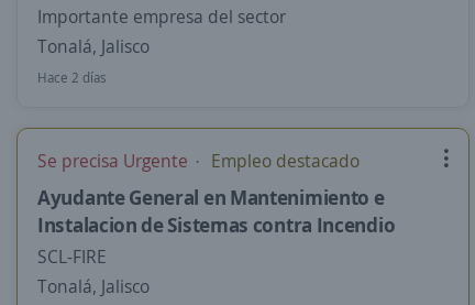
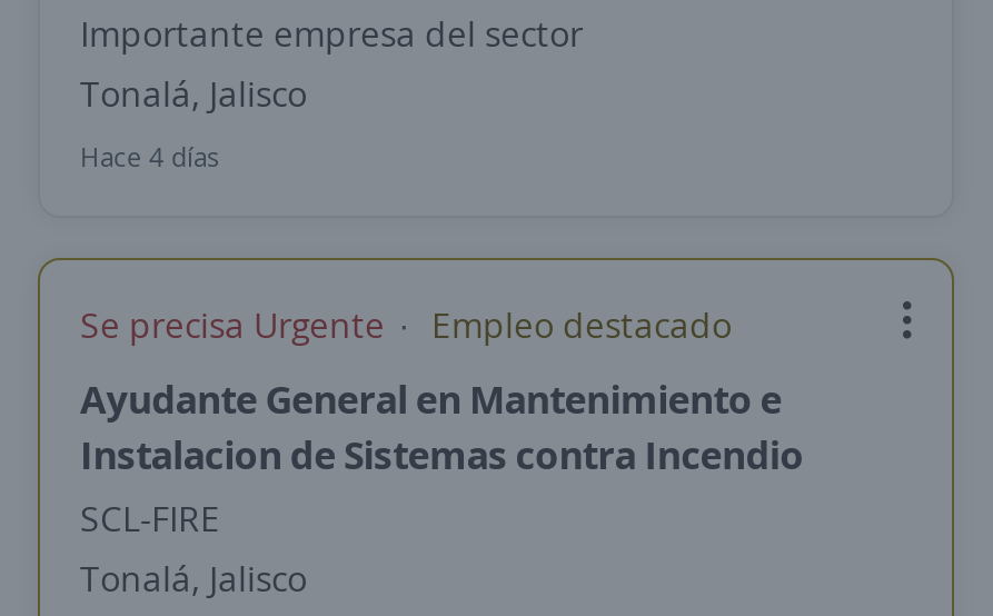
- Hace 2 días
+ Hace 4 días
